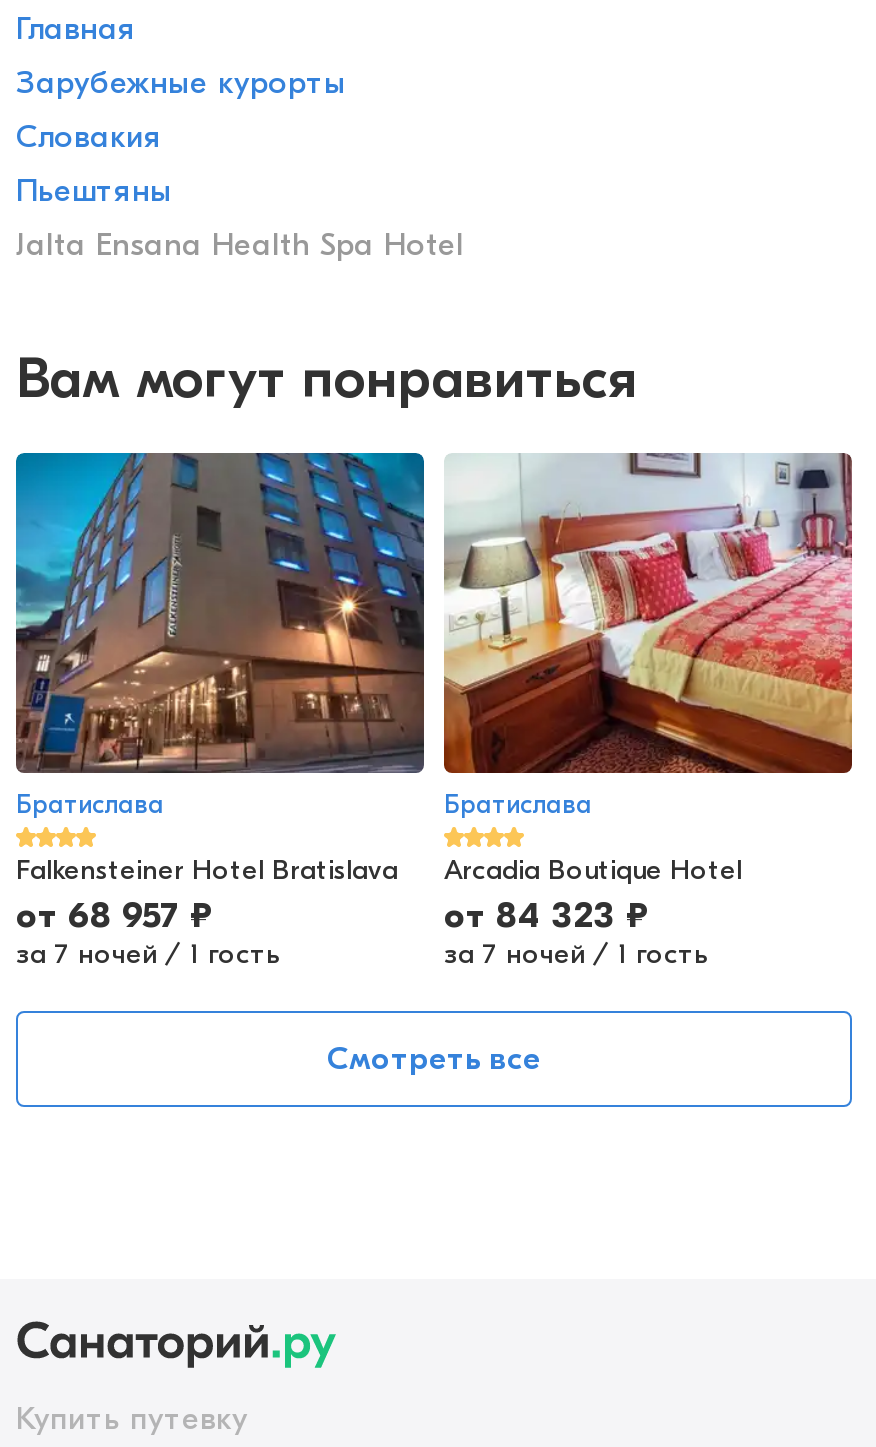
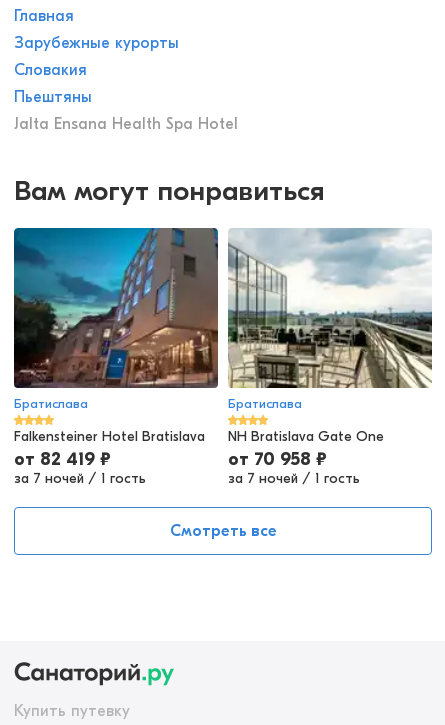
- [image]
+ [image]

- [image]
- Arcadia Boutique Hotel
- от 84 323 ₽
+ [image]
+ NH Bratislava Gate One
+ от 70 958 ₽

- от 68 957 ₽
+ от 82 419 ₽
